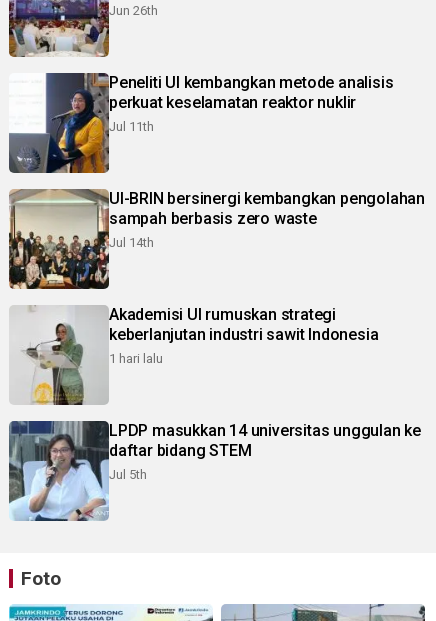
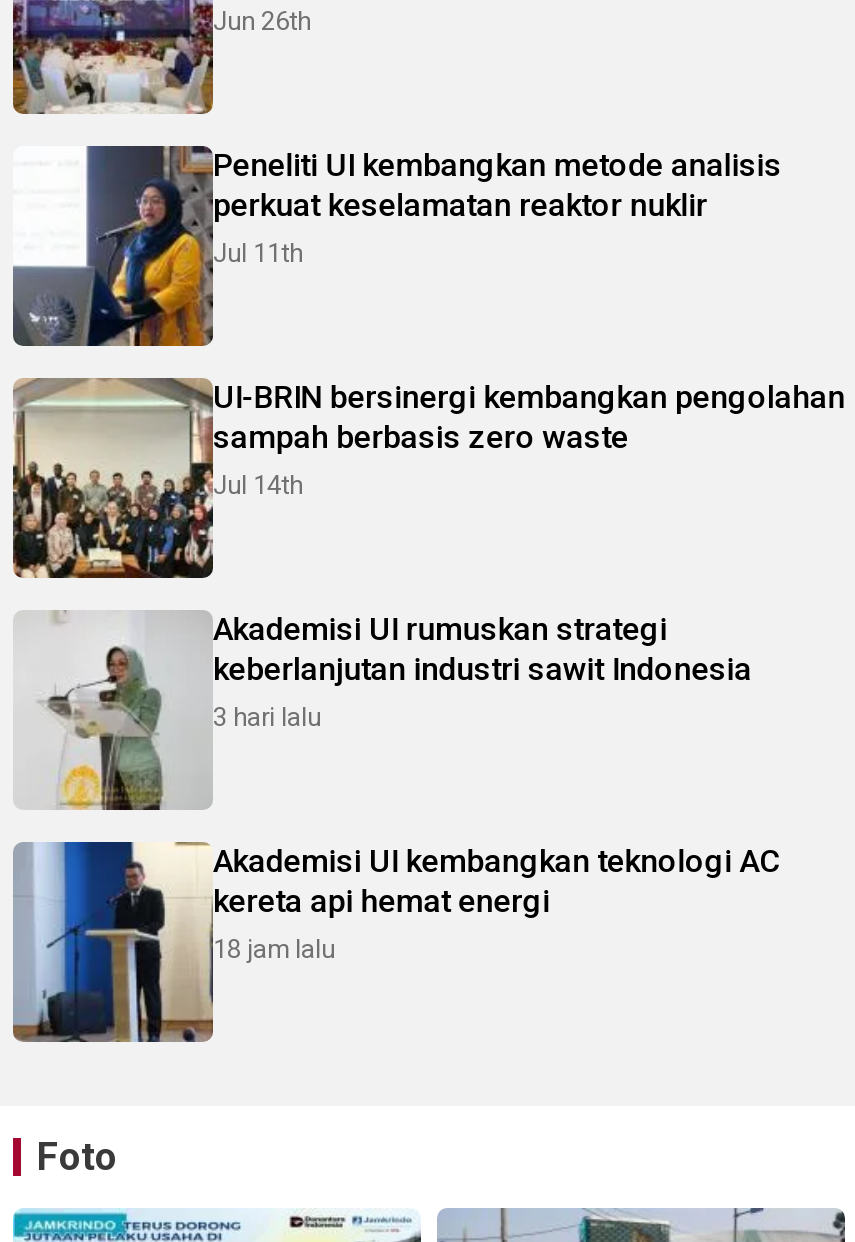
- 1 hari lalu
+ 3 hari lalu

- [image]
- LPDP masukkan 14 universitas unggulan ke
- daftar bidang STEM
- Jul 5th
+ [image]
+ Akademisi UI kembangkan teknologi AC
+ kereta api hemat energi
+ 18 jam lalu
